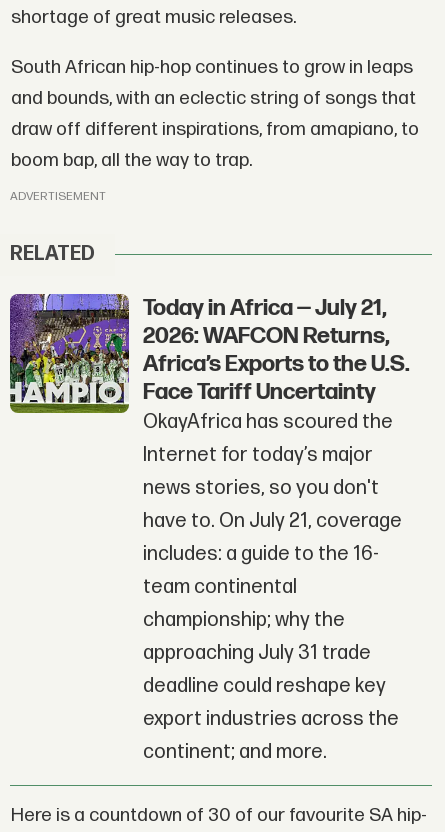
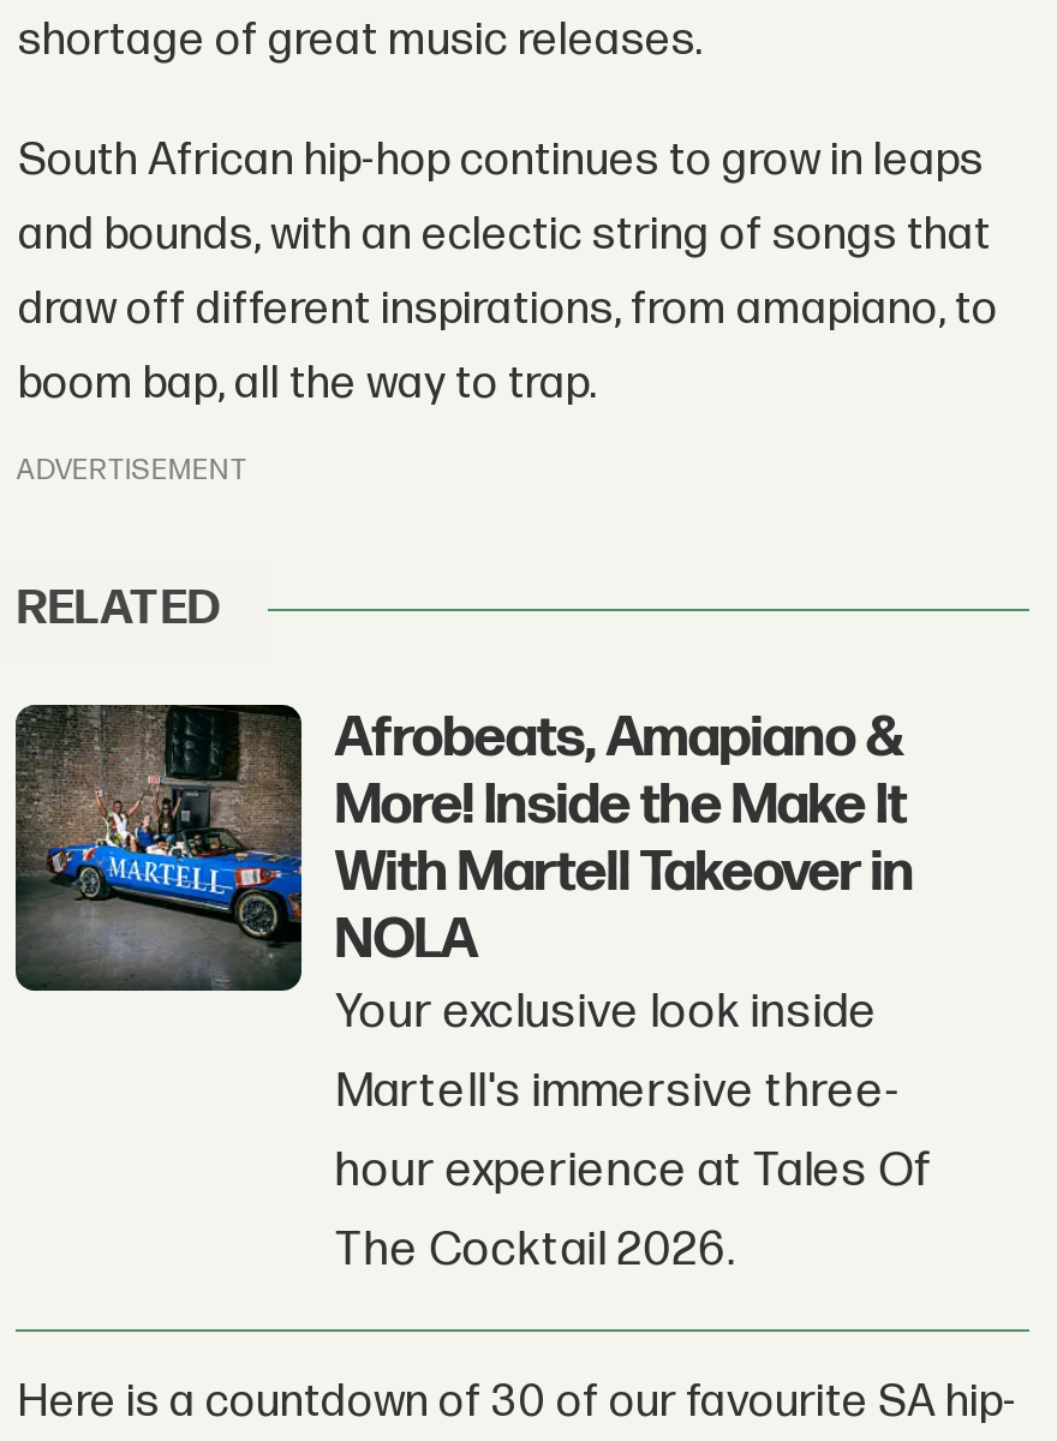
- [image]
- Today in Africa — July 21,
- 2026: WAFCON Returns,
- Africa’s Exports to the U.S.
- Face Tariff Uncertainty
- OkayAfrica has scoured the
- Internet for today’s major
- news stories, so you don't
- have to. On July 21, coverage
- includes: a guide to the 16-
- team continental
- championship; why the
- approaching July 31 trade
- deadline could reshape key
- export industries across the
- continent; and more.
+ [image]
+ Afrobeats, Amapiano &
+ More! Inside the Make It
+ With Martell Takeover in
+ NOLA
+ Your exclusive look inside
+ Martell's immersive three-
+ hour experience at Tales Of
+ The Cocktail 2026.
